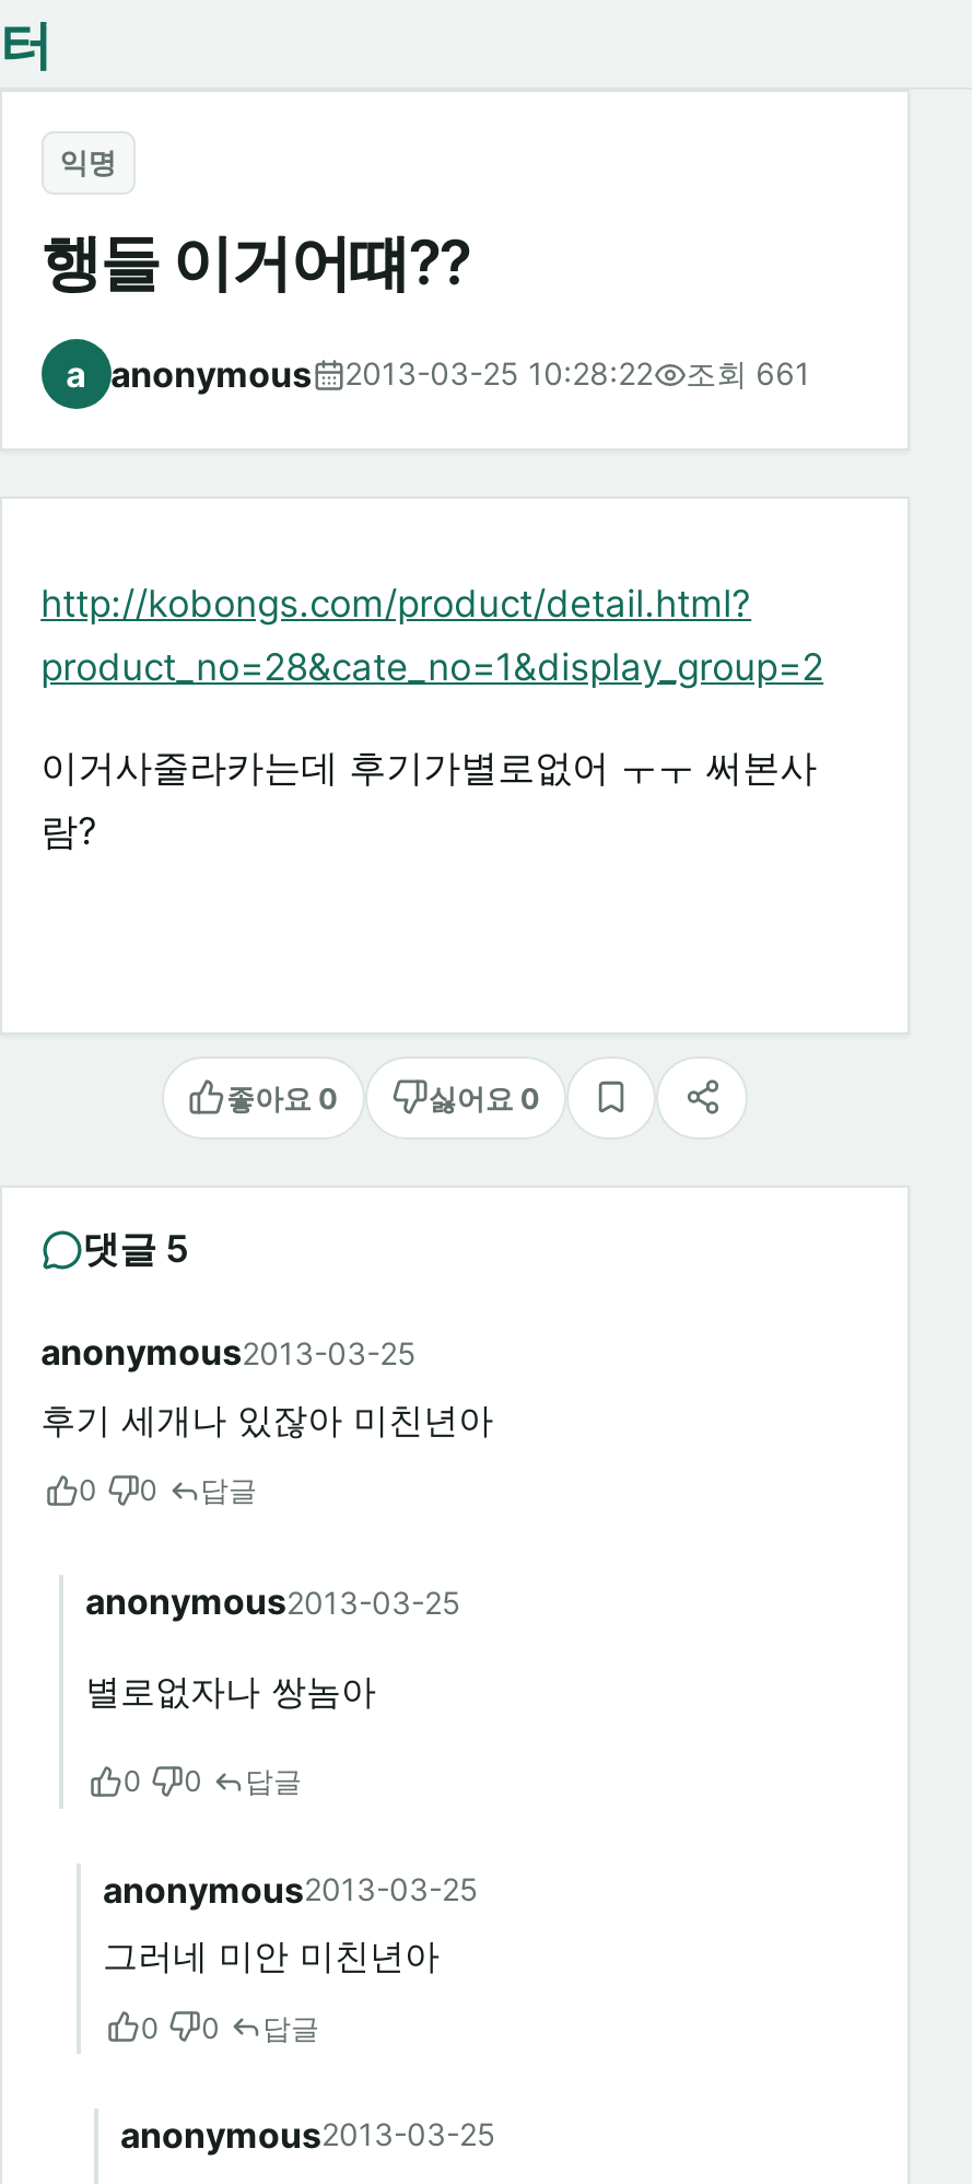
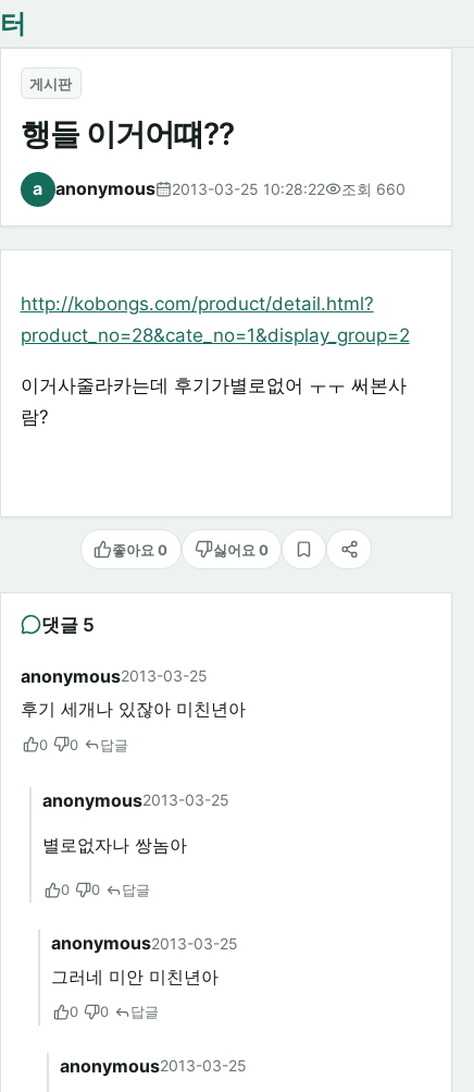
- 익명
+ 게시판

- a anonymous 2013-03-25 10:28:22 조회 661
+ a anonymous 2013-03-25 10:28:22 조회 660
